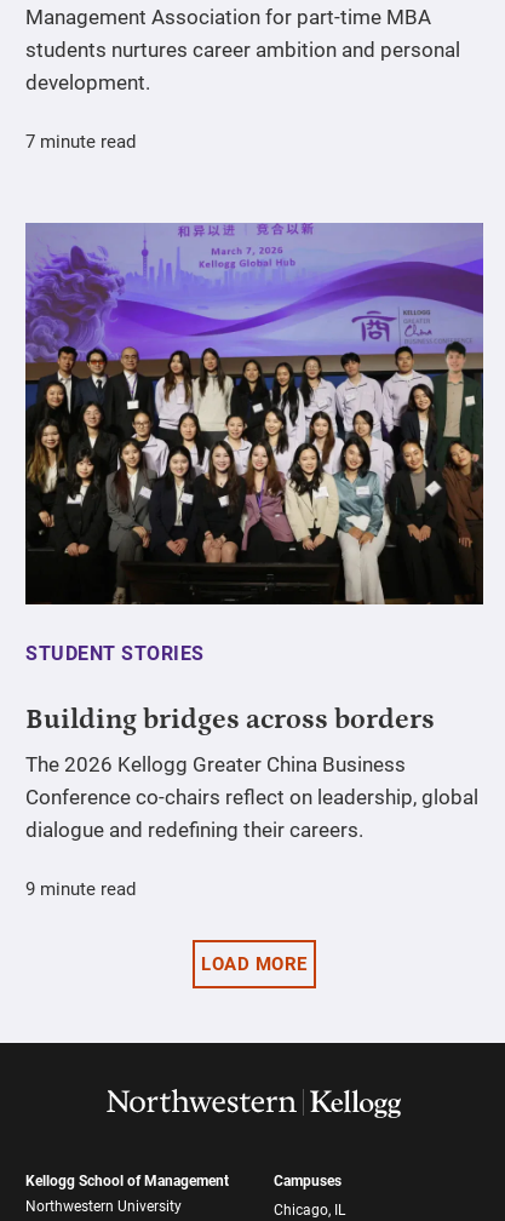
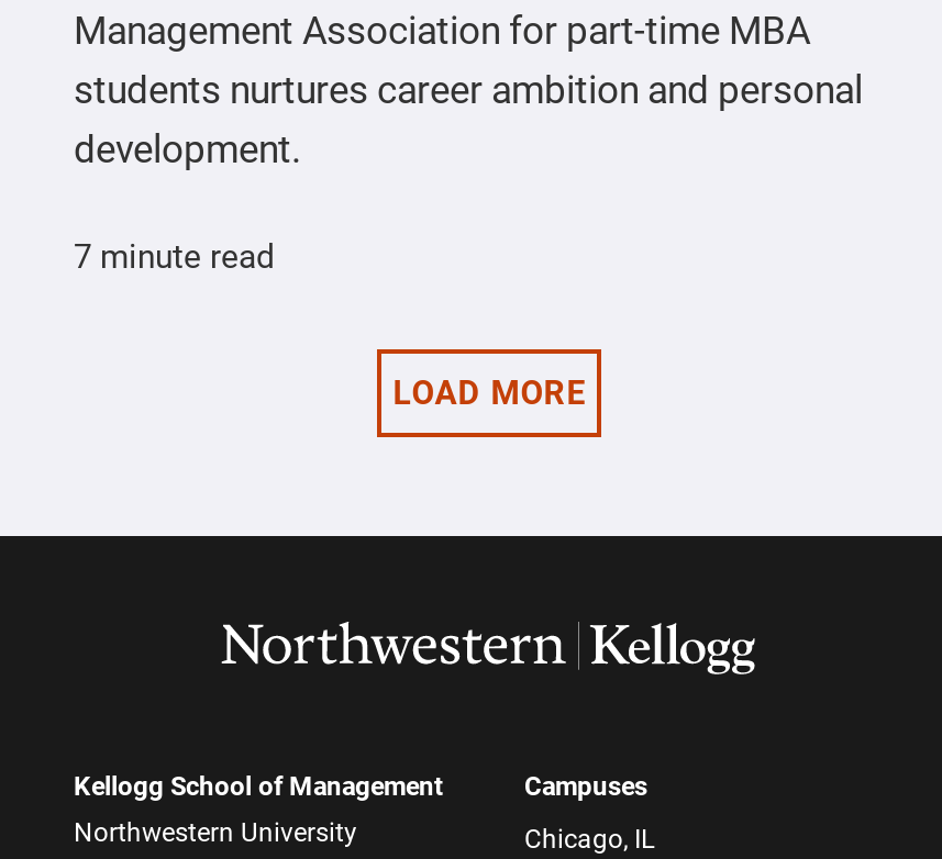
- [image]
- STUDENT STORIES
- Building bridges across borders
- The 2026 Kellogg Greater China Business
- Conference co-chairs reflect on leadership, global
- dialogue and redefining their careers.
- 9 minute read
